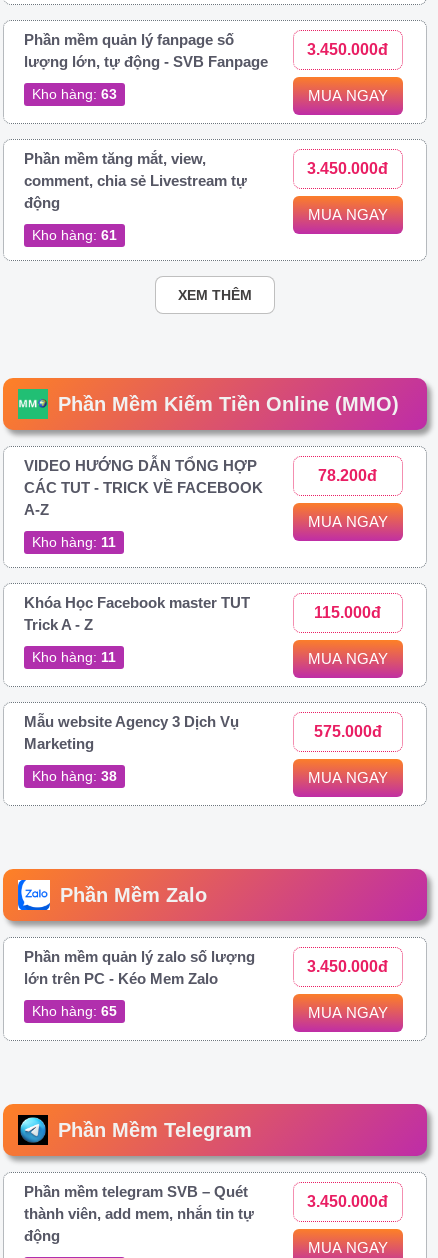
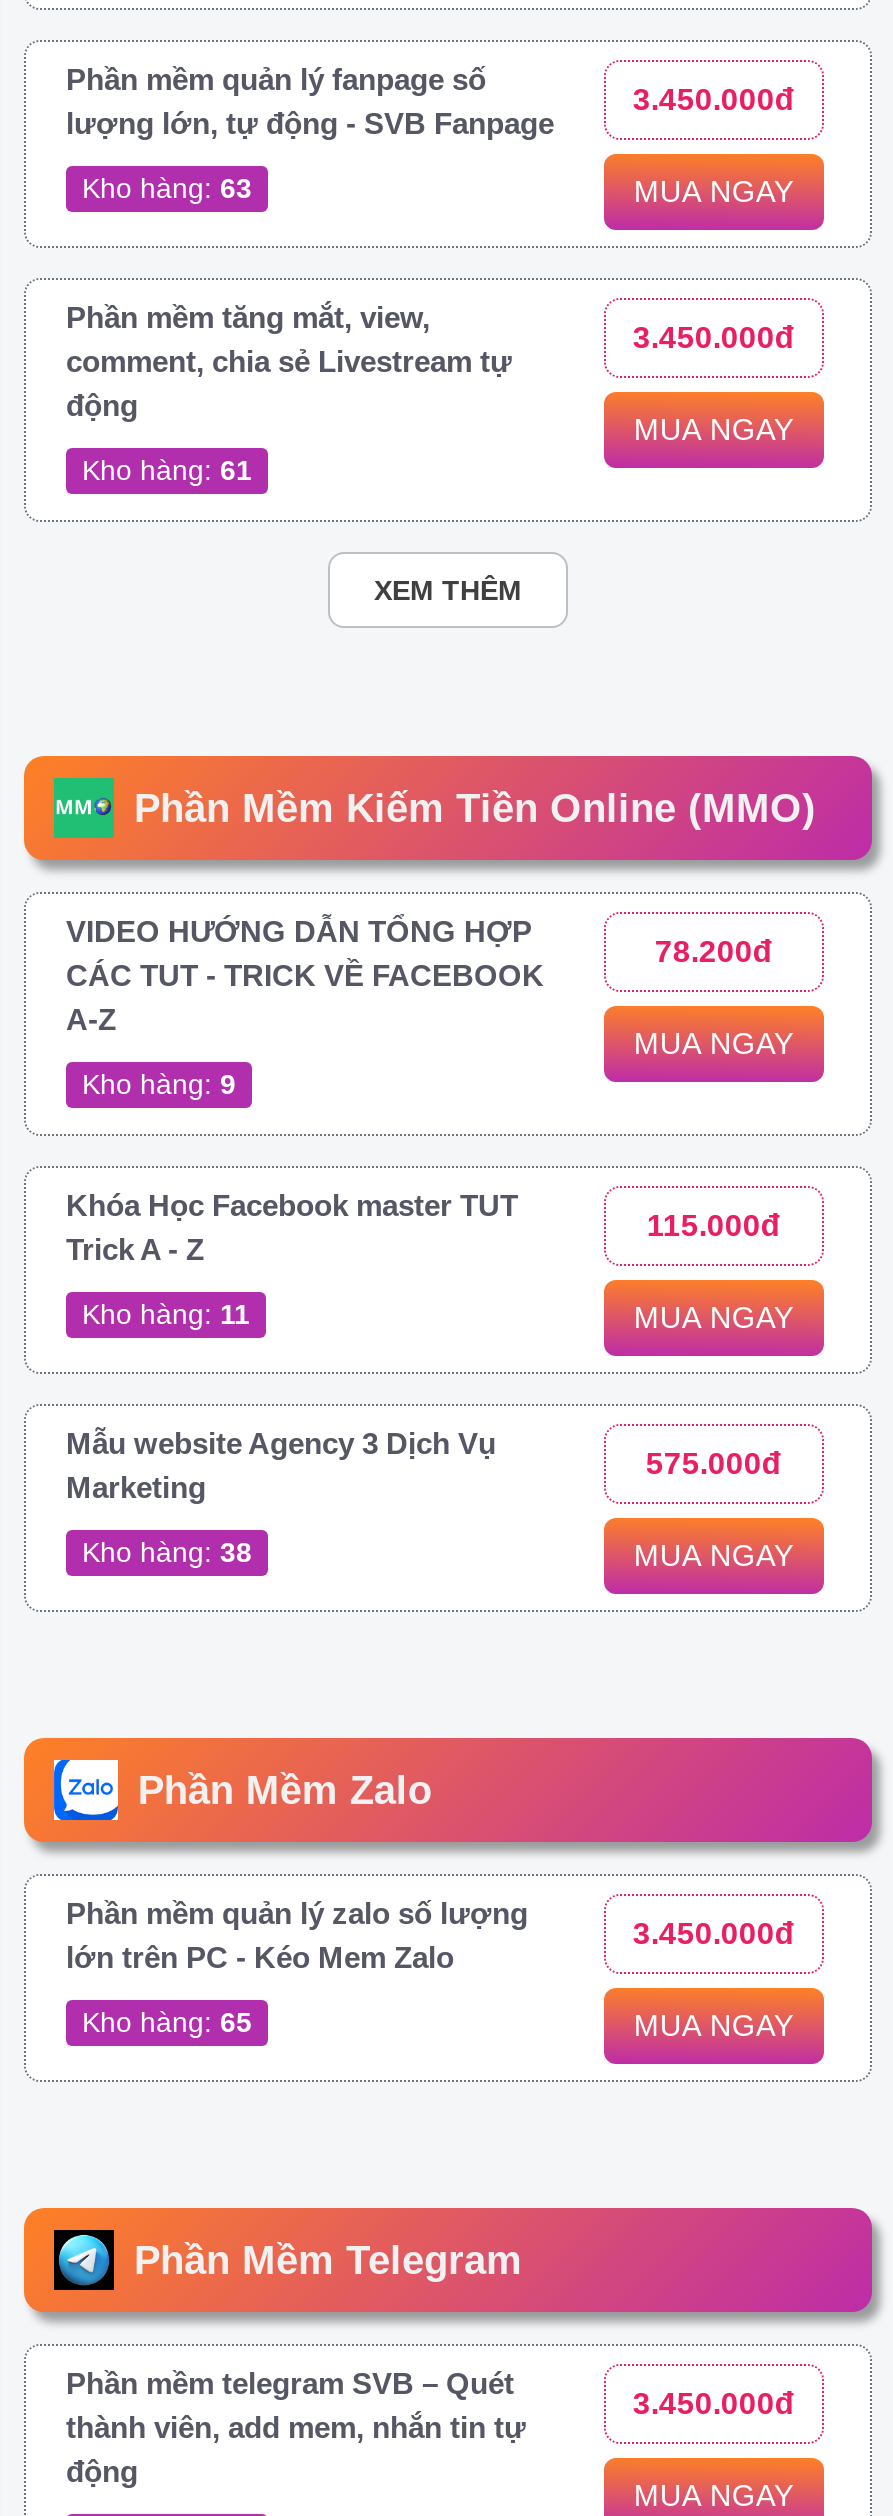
- Kho hàng: 11
+ Kho hàng: 9
